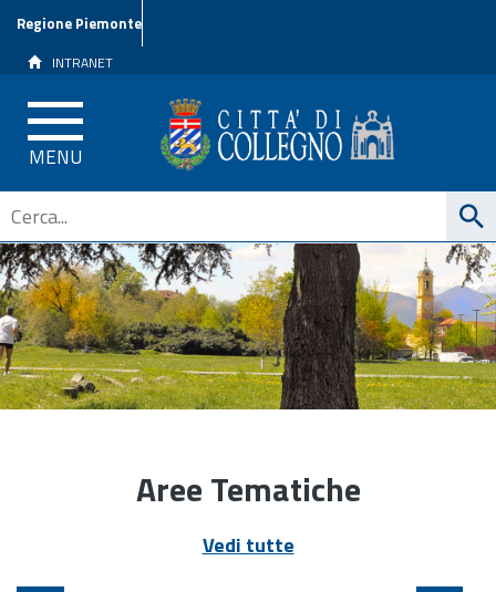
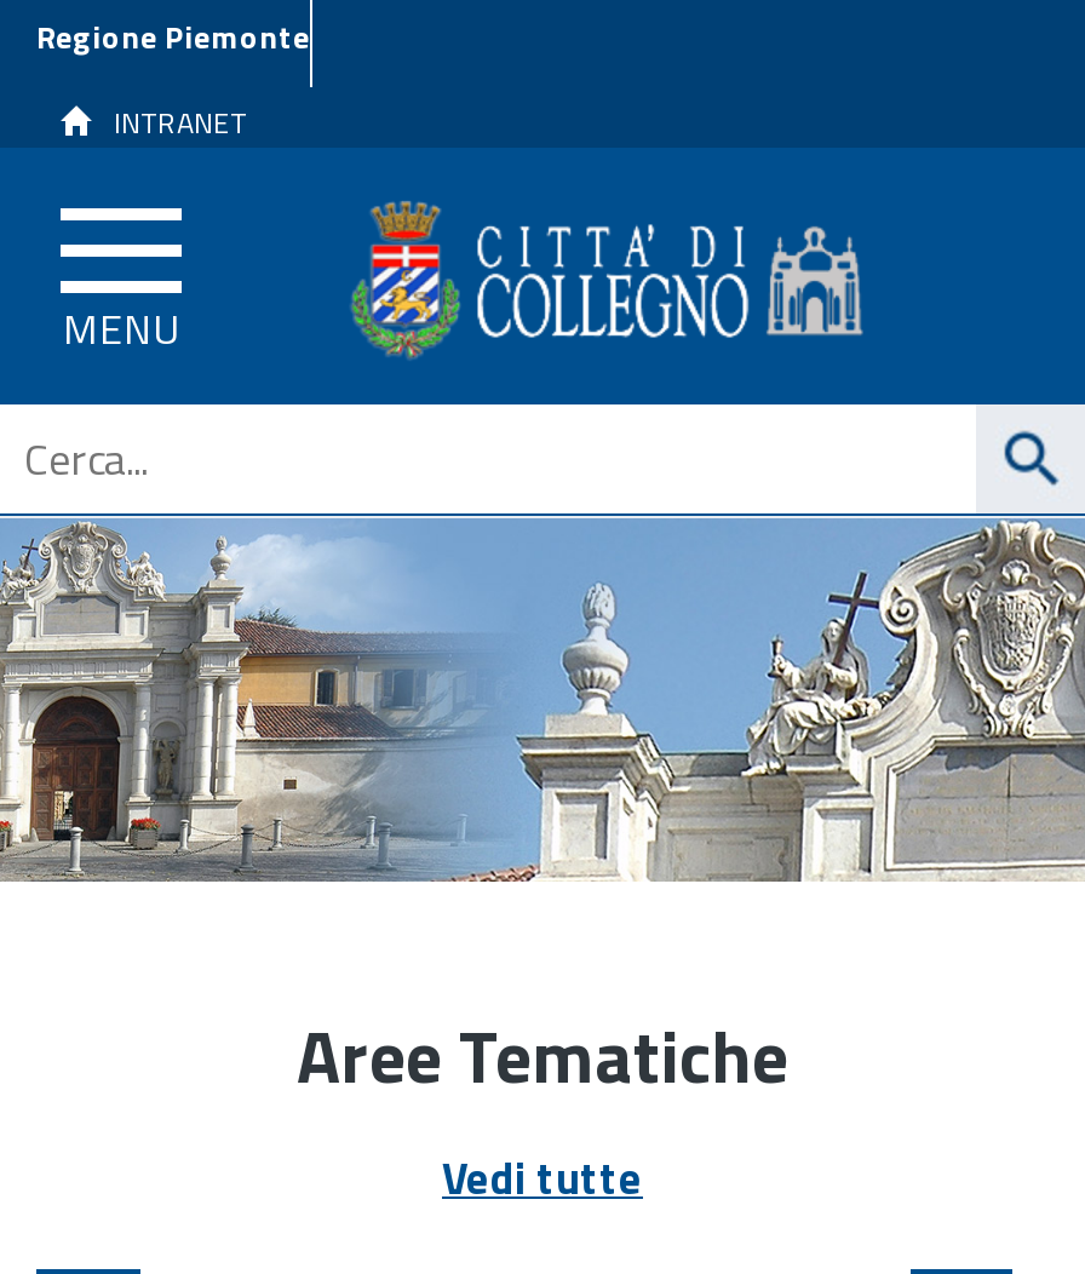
- [image]
+ [image]
